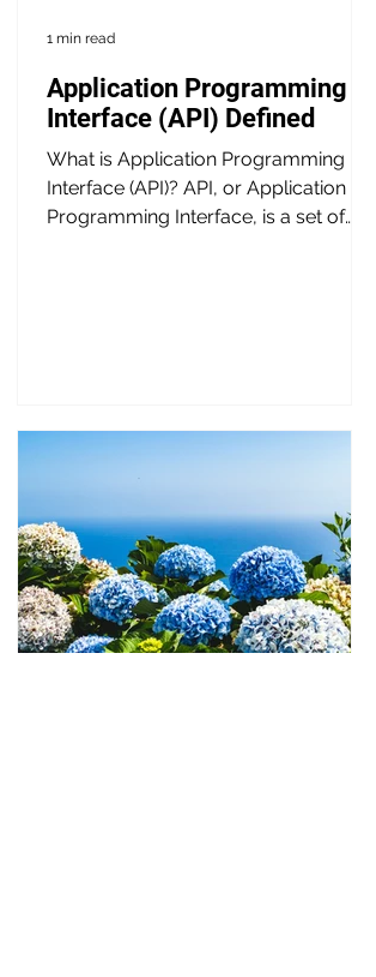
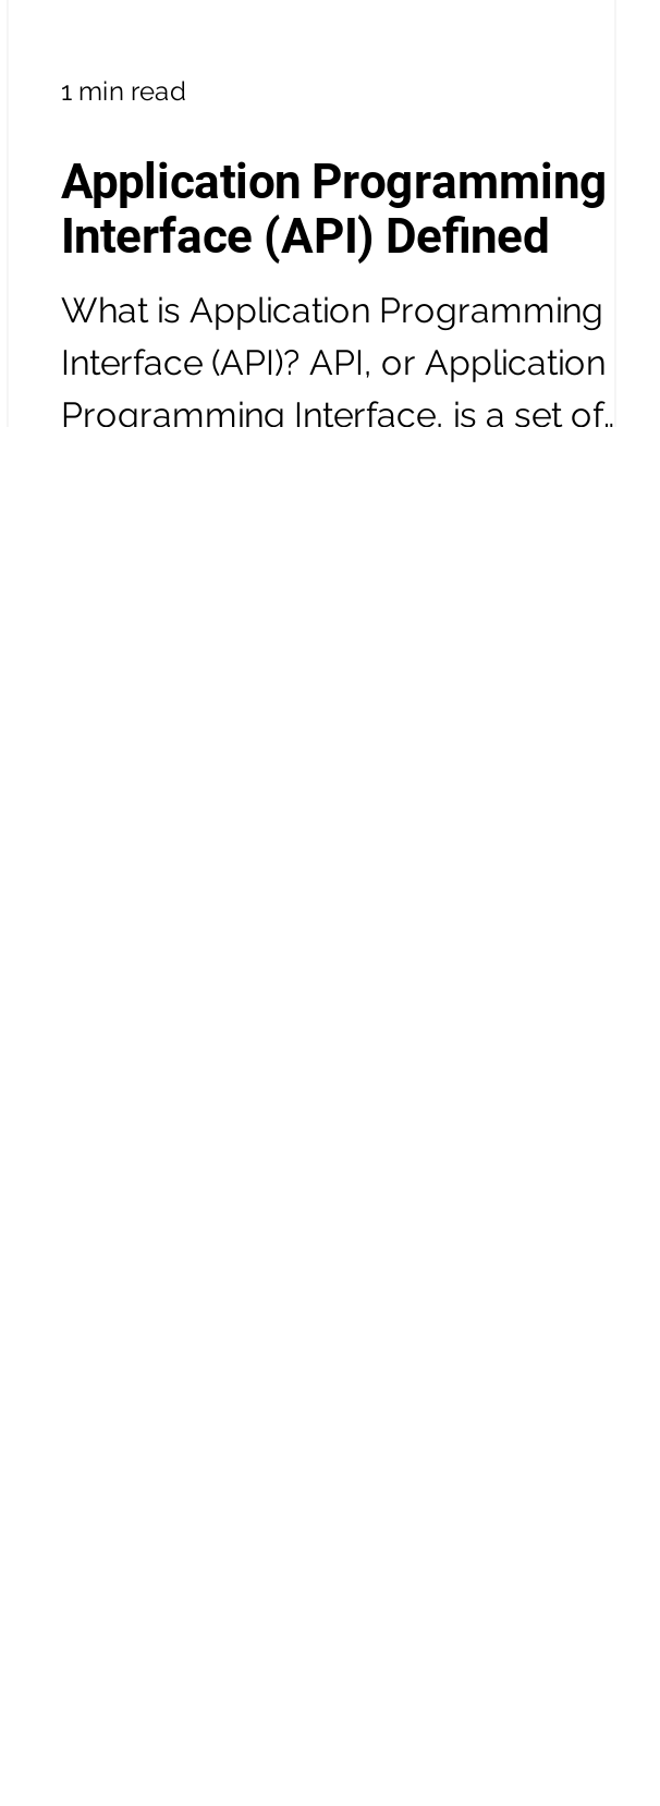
- [image]
